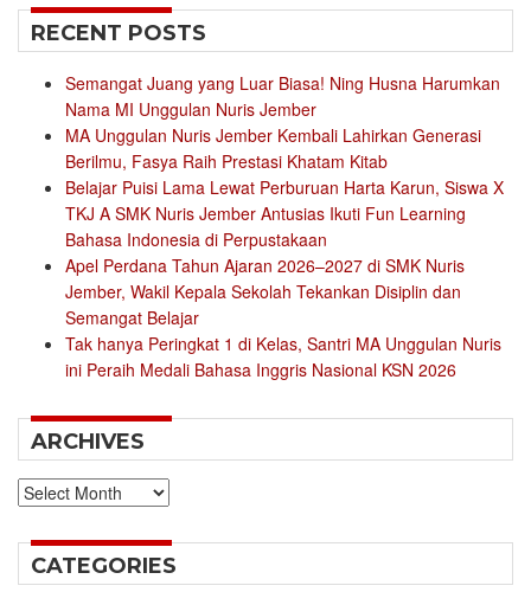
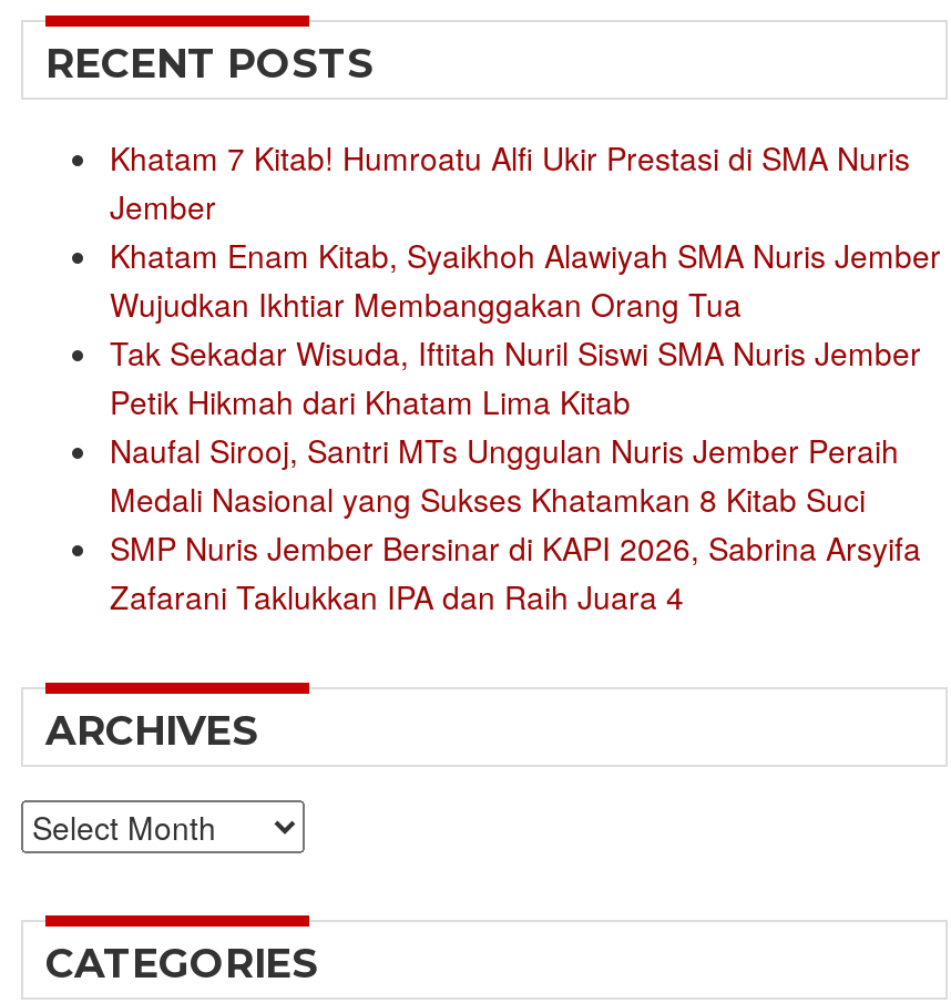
- Semangat Juang yang Luar Biasa! Ning Husna Harumkan
- Nama MI Unggulan Nuris Jember
- MA Unggulan Nuris Jember Kembali Lahirkan Generasi
- Berilmu, Fasya Raih Prestasi Khatam Kitab
- Belajar Puisi Lama Lewat Perburuan Harta Karun, Siswa X
- TKJ A SMK Nuris Jember Antusias Ikuti Fun Learning
- Bahasa Indonesia di Perpustakaan
- Apel Perdana Tahun Ajaran 2026–2027 di SMK Nuris
- Jember, Wakil Kepala Sekolah Tekankan Disiplin dan
- Semangat Belajar
- Tak hanya Peringkat 1 di Kelas, Santri MA Unggulan Nuris
- ini Peraih Medali Bahasa Inggris Nasional KSN 2026
+ Khatam 7 Kitab! Humroatu Alfi Ukir Prestasi di SMA Nuris
+ Jember
+ Khatam Enam Kitab, Syaikhoh Alawiyah SMA Nuris Jember
+ Wujudkan Ikhtiar Membanggakan Orang Tua
+ Tak Sekadar Wisuda, Iftitah Nuril Siswi SMA Nuris Jember
+ Petik Hikmah dari Khatam Lima Kitab
+ Naufal Sirooj, Santri MTs Unggulan Nuris Jember Peraih
+ Medali Nasional yang Sukses Khatamkan 8 Kitab Suci
+ SMP Nuris Jember Bersinar di KAPI 2026, Sabrina Arsyifa
+ Zafarani Taklukkan IPA dan Raih Juara 4
